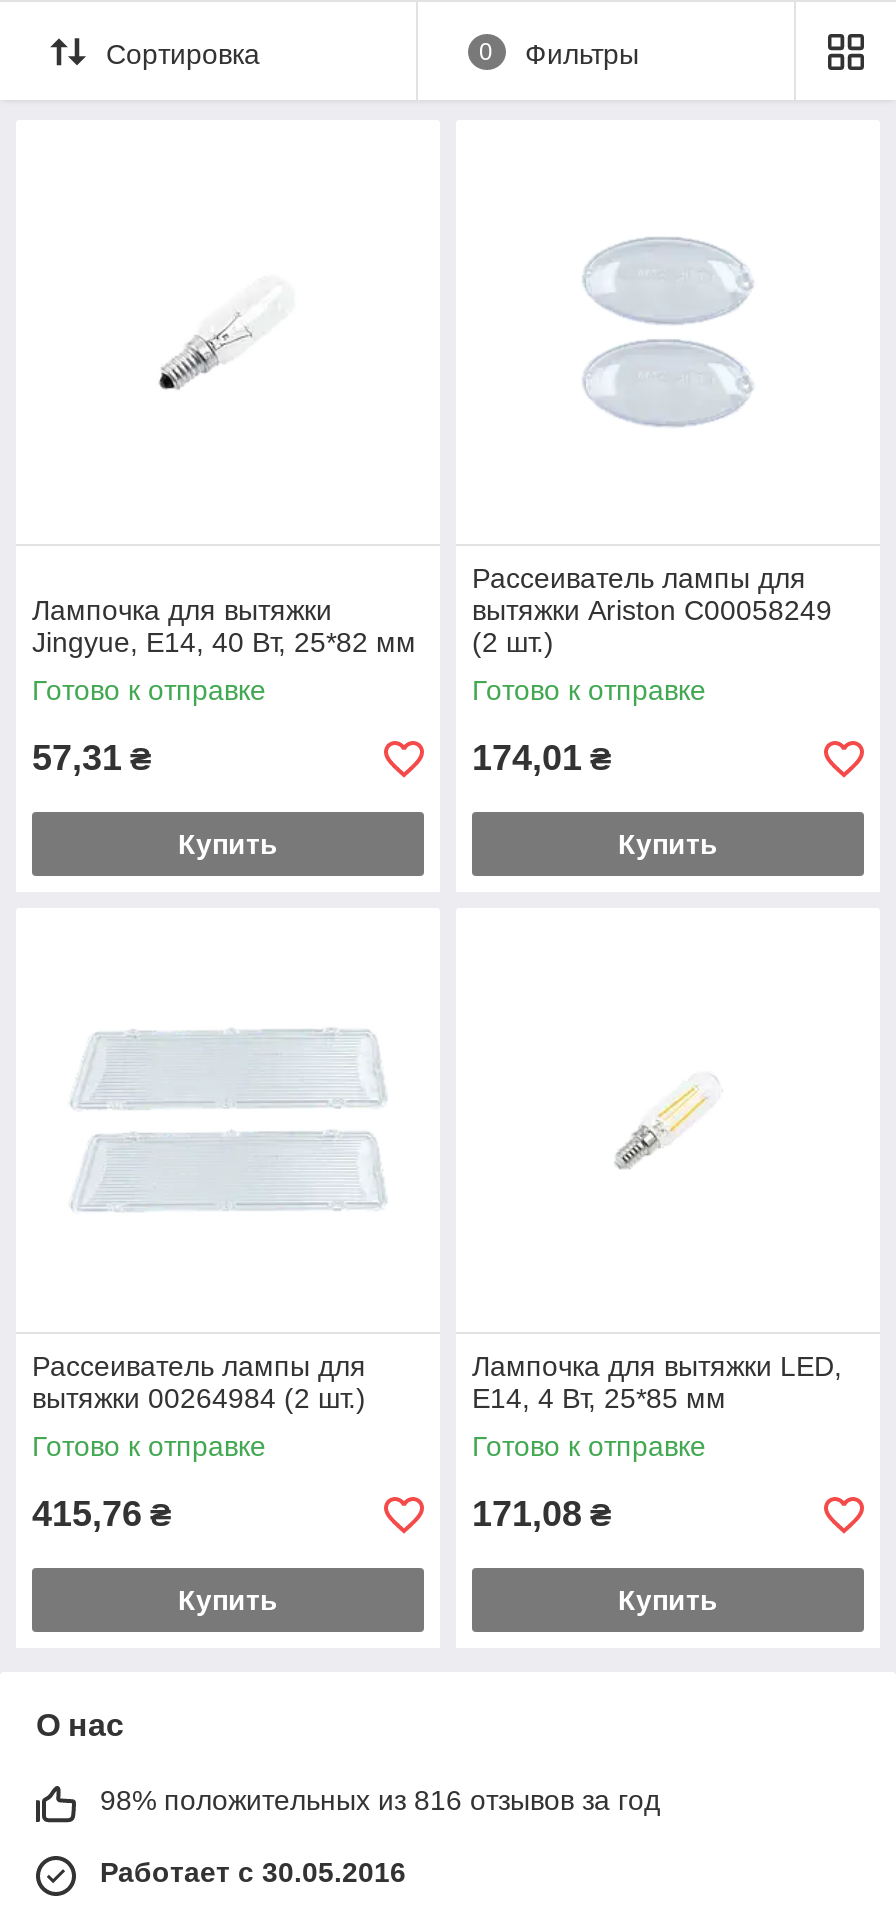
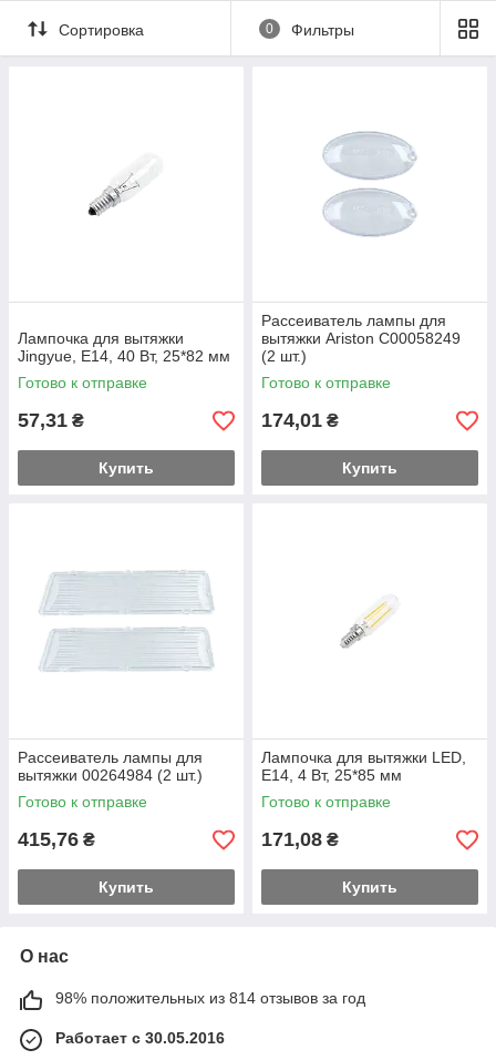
- 98% положительных из 816 отзывов за год
+ 98% положительных из 814 отзывов за год
